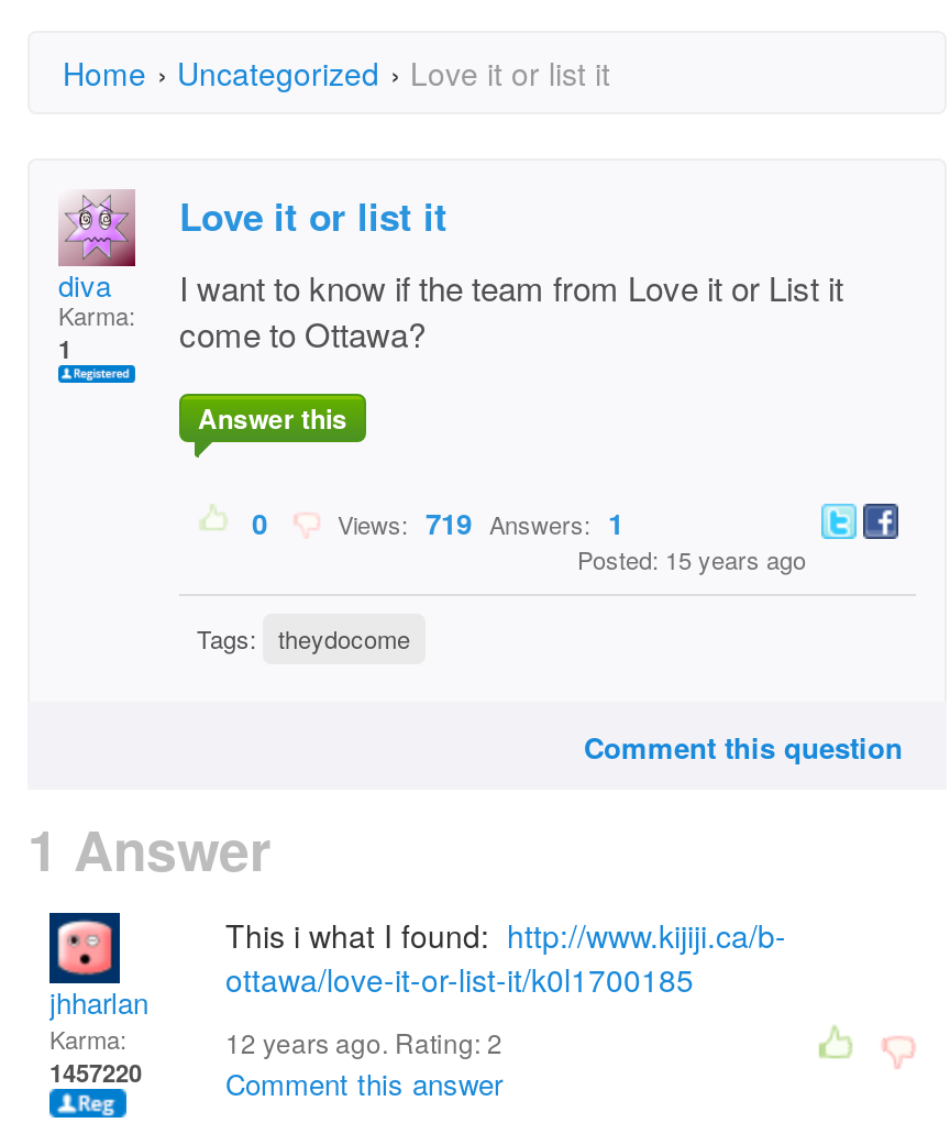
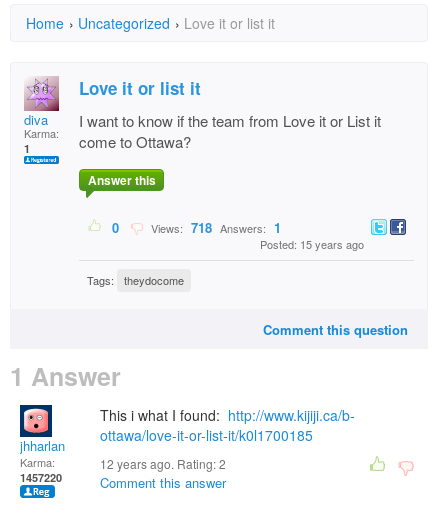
- Views: 719 Answers: 1
+ Views: 718 Answers: 1
